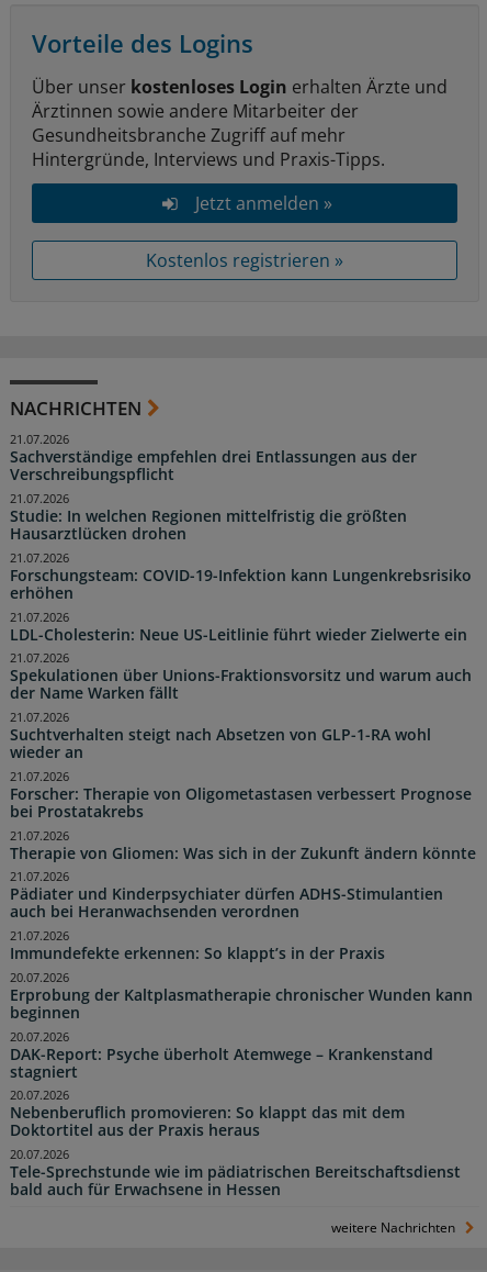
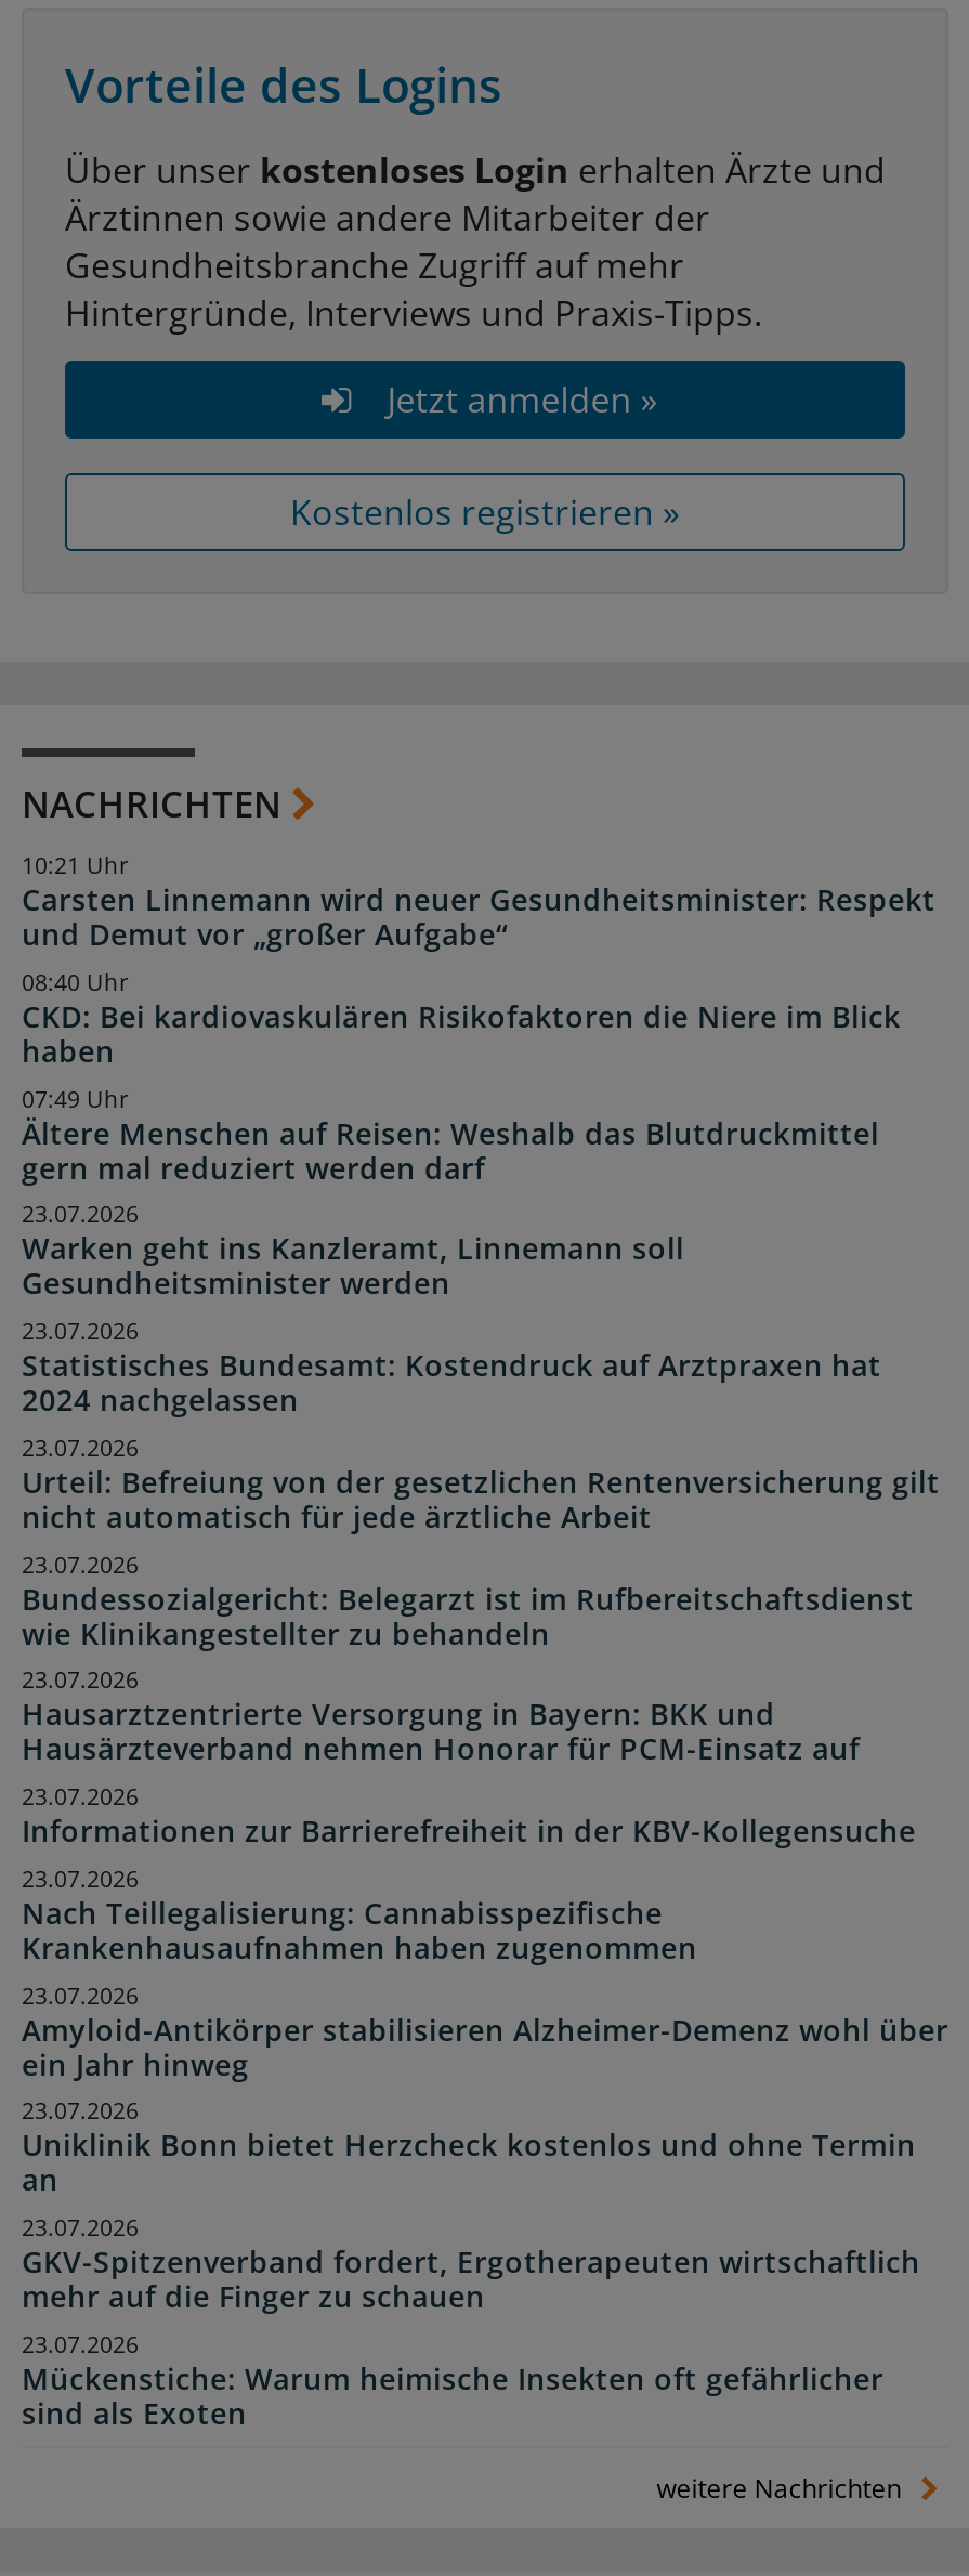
- 21.07.2026
+ 10:21 Uhr

- Sachverständige empfehlen drei Entlassungen aus der
- Verschreibungspflicht
+ Carsten Linnemann wird neuer Gesundheitsminister: Respekt
+ und Demut vor „großer Aufgabe“

- 21.07.2026
+ 08:40 Uhr

- Studie: In welchen Regionen mittelfristig die größten
- Hausarztlücken drohen
+ CKD: Bei kardiovaskulären Risikofaktoren die Niere im Blick
+ haben

- 21.07.2026
+ 07:49 Uhr

- Forschungsteam: COVID-19-Infektion kann Lungenkrebsrisiko
- erhöhen
+ Ältere Menschen auf Reisen: Weshalb das Blutdruckmittel
+ gern mal reduziert werden darf

- 21.07.2026
+ 23.07.2026

- LDL-Cholesterin: Neue US-Leitlinie führt wieder Zielwerte ein
+ Warken geht ins Kanzleramt, Linnemann soll
+ Gesundheitsminister werden

- 21.07.2026
+ 23.07.2026

- Spekulationen über Unions-Fraktionsvorsitz und warum auch
- der Name Warken fällt
+ Statistisches Bundesamt: Kostendruck auf Arztpraxen hat
+ 2024 nachgelassen

- 21.07.2026
+ 23.07.2026

- Suchtverhalten steigt nach Absetzen von GLP-1-RA wohl
- wieder an
+ Urteil: Befreiung von der gesetzlichen Rentenversicherung gilt
+ nicht automatisch für jede ärztliche Arbeit

- 21.07.2026
+ 23.07.2026

- Forscher: Therapie von Oligometastasen verbessert Prognose
- bei Prostatakrebs
+ Bundessozialgericht: Belegarzt ist im Rufbereitschaftsdienst
+ wie Klinikangestellter zu behandeln

- 21.07.2026
+ 23.07.2026

- Therapie von Gliomen: Was sich in der Zukunft ändern könnte
+ Hausarztzentrierte Versorgung in Bayern: BKK und
+ Hausärzteverband nehmen Honorar für PCM-Einsatz auf

- 21.07.2026
+ 23.07.2026

- Pädiater und Kinderpsychiater dürfen ADHS-Stimulantien
- auch bei Heranwachsenden verordnen
+ Informationen zur Barrierefreiheit in der KBV-Kollegensuche

- 21.07.2026
+ 23.07.2026

- Immundefekte erkennen: So klappt’s in der Praxis
+ Nach Teillegalisierung: Cannabisspezifische
+ Krankenhausaufnahmen haben zugenommen

- 20.07.2026
+ 23.07.2026

- Erprobung der Kaltplasmatherapie chronischer Wunden kann
- beginnen
+ Amyloid-Antikörper stabilisieren Alzheimer-Demenz wohl über
+ ein Jahr hinweg

- 20.07.2026
+ 23.07.2026

- DAK-Report: Psyche überholt Atemwege – Krankenstand
- stagniert
+ Uniklinik Bonn bietet Herzcheck kostenlos und ohne Termin
+ an

- 20.07.2026
+ 23.07.2026

- Nebenberuflich promovieren: So klappt das mit dem
- Doktortitel aus der Praxis heraus
+ GKV-Spitzenverband fordert, Ergotherapeuten wirtschaftlich
+ mehr auf die Finger zu schauen

- 20.07.2026
+ 23.07.2026

- Tele-Sprechstunde wie im pädiatrischen Bereitschaftsdienst
- bald auch für Erwachsene in Hessen
+ Mückenstiche: Warum heimische Insekten oft gefährlicher
+ sind als Exoten
